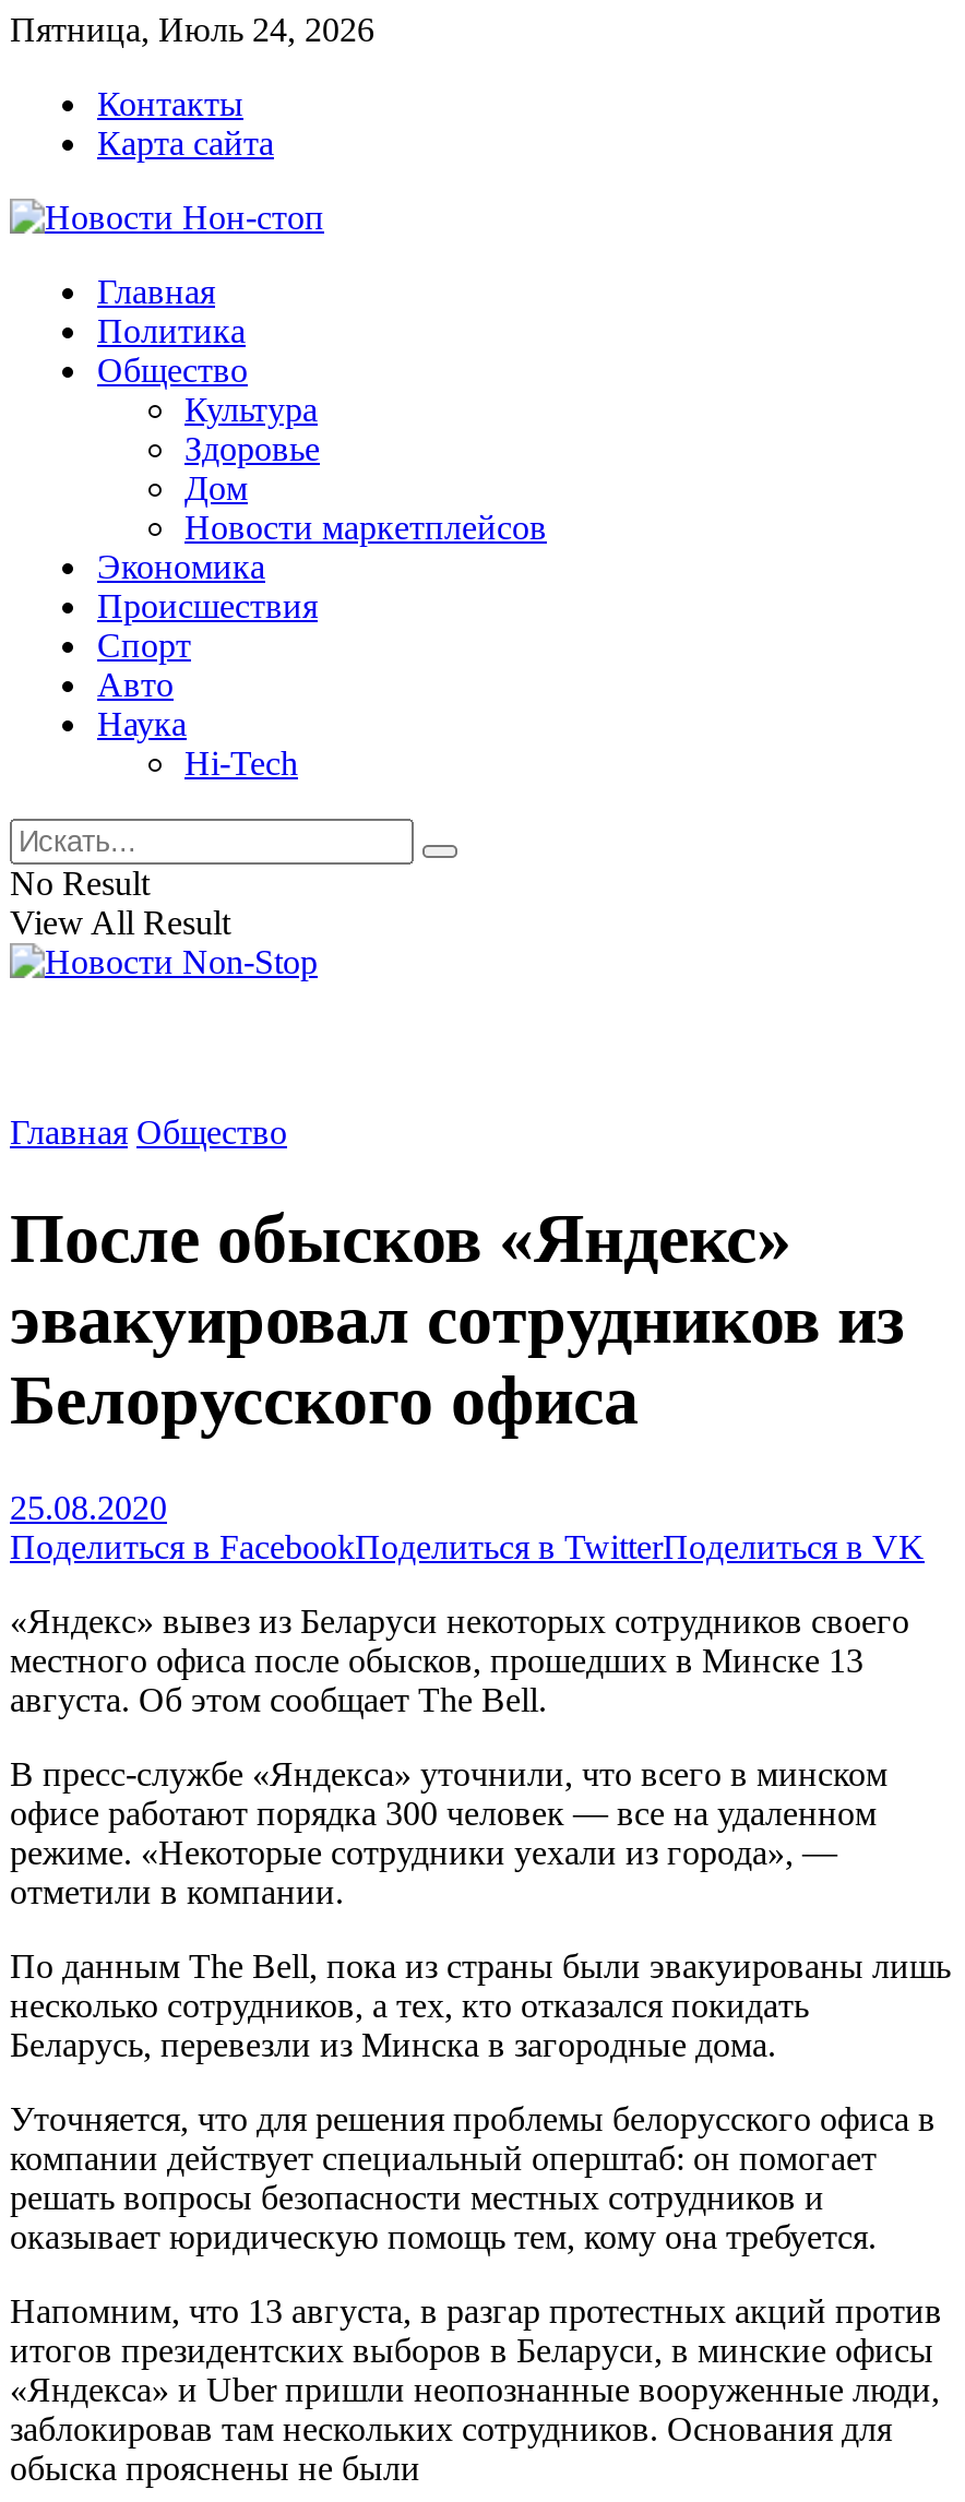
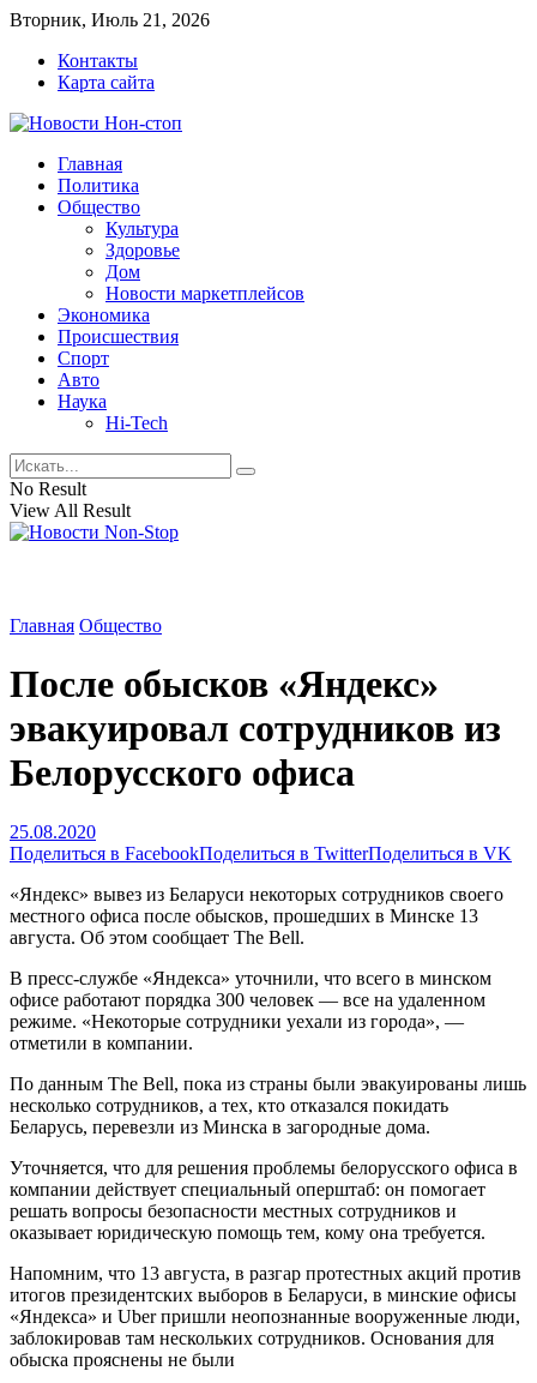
- Пятница, Июль 24, 2026
+ Вторник, Июль 21, 2026
